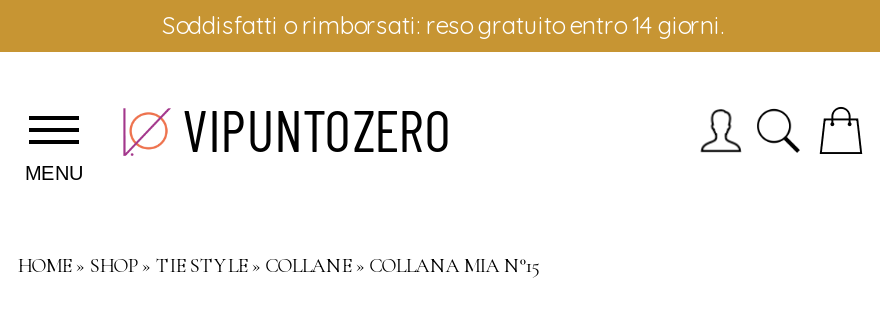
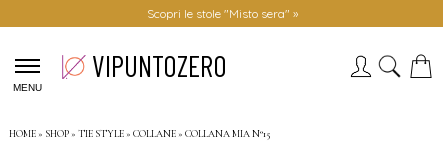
- Soddisfatti o rimborsati: reso gratuito entro 14 giorni.
+ Scopri le stole "Misto sera" »
